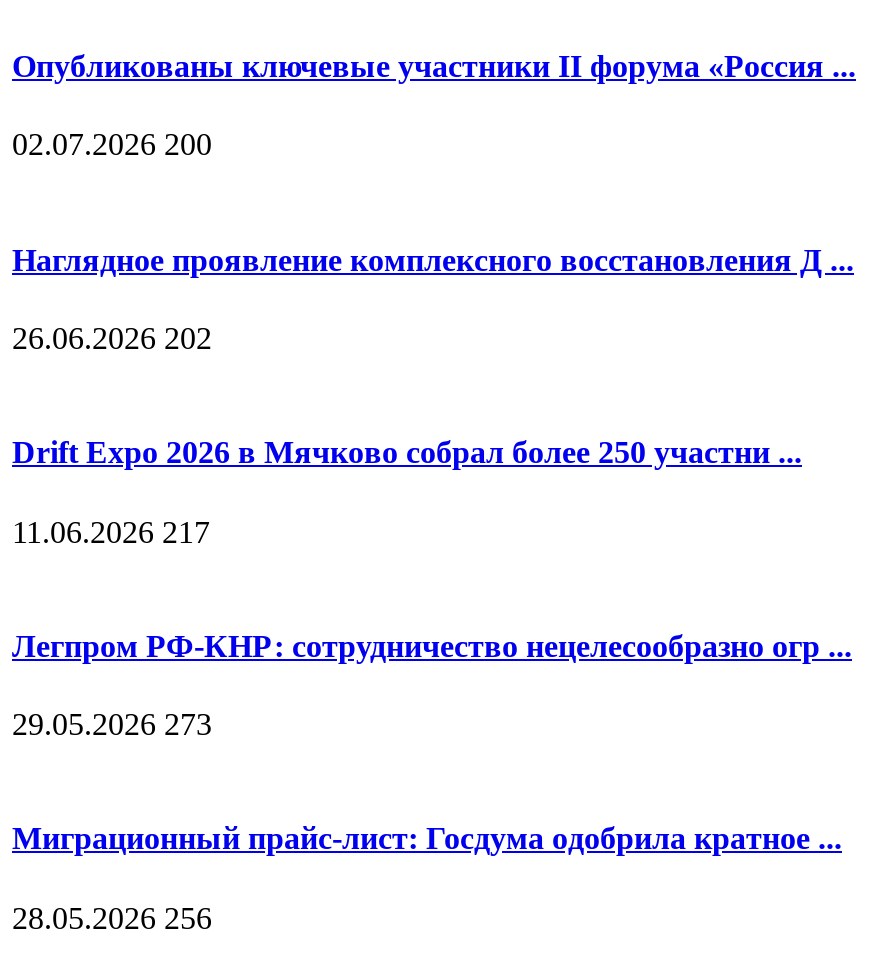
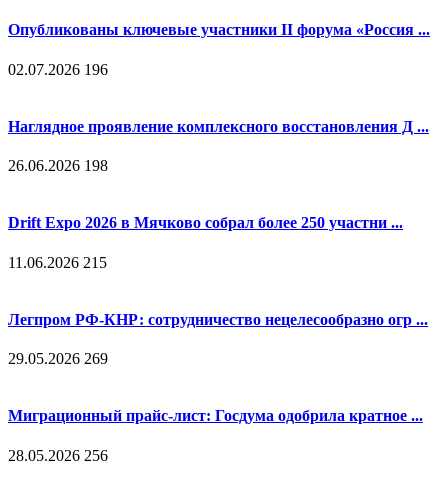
- 02.07.2026 200
+ 02.07.2026 196

- 26.06.2026 202
+ 26.06.2026 198

- 11.06.2026 217
+ 11.06.2026 215

- 29.05.2026 273
+ 29.05.2026 269
